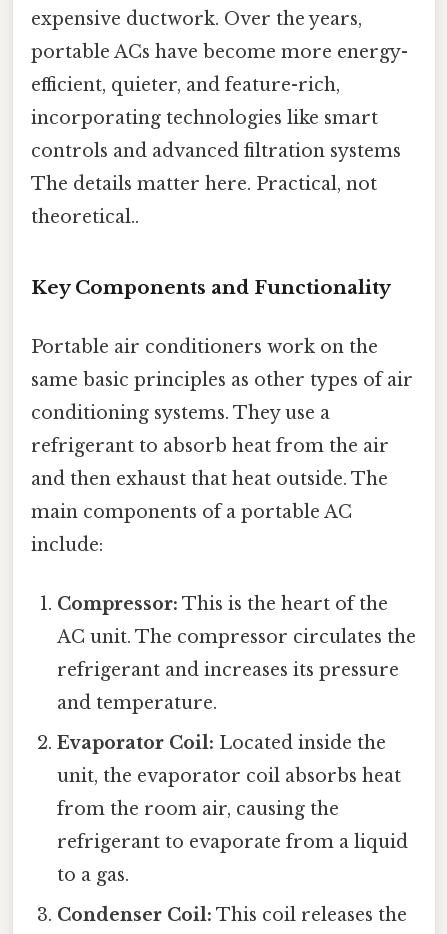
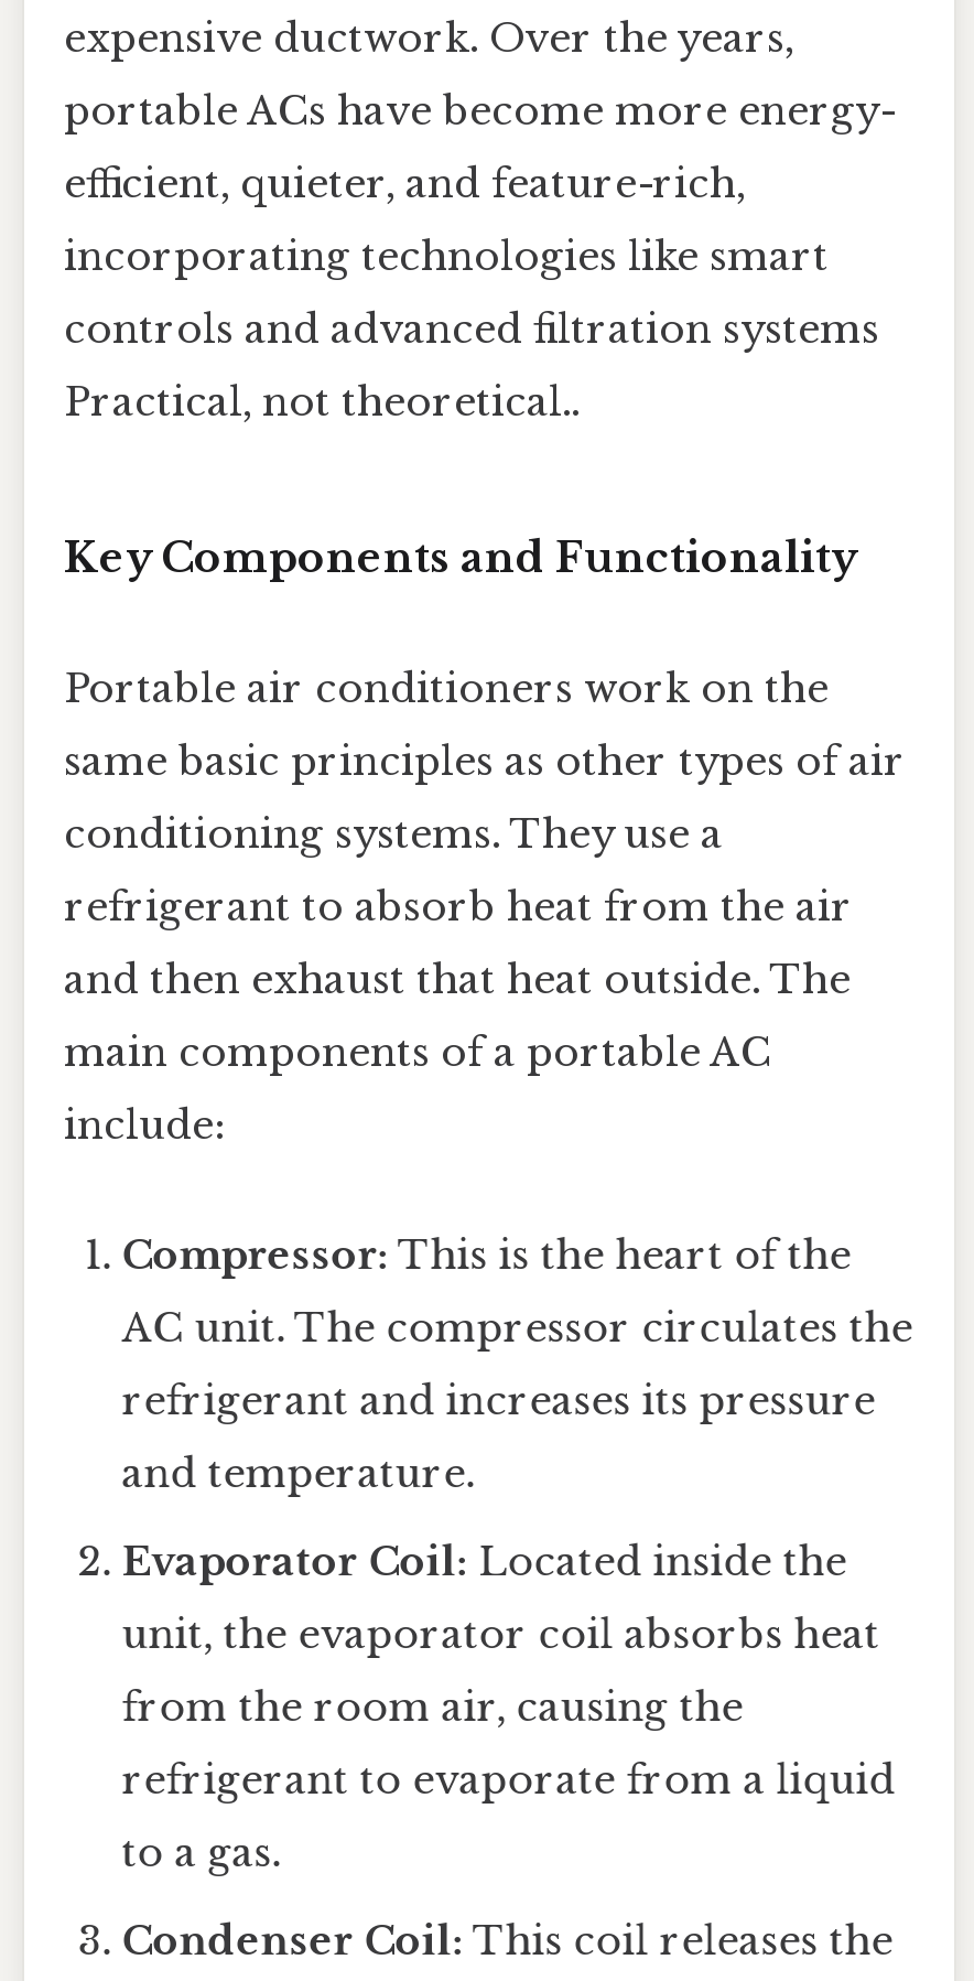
- The details matter here. Practical, not
- theoretical..
+ Practical, not theoretical..
